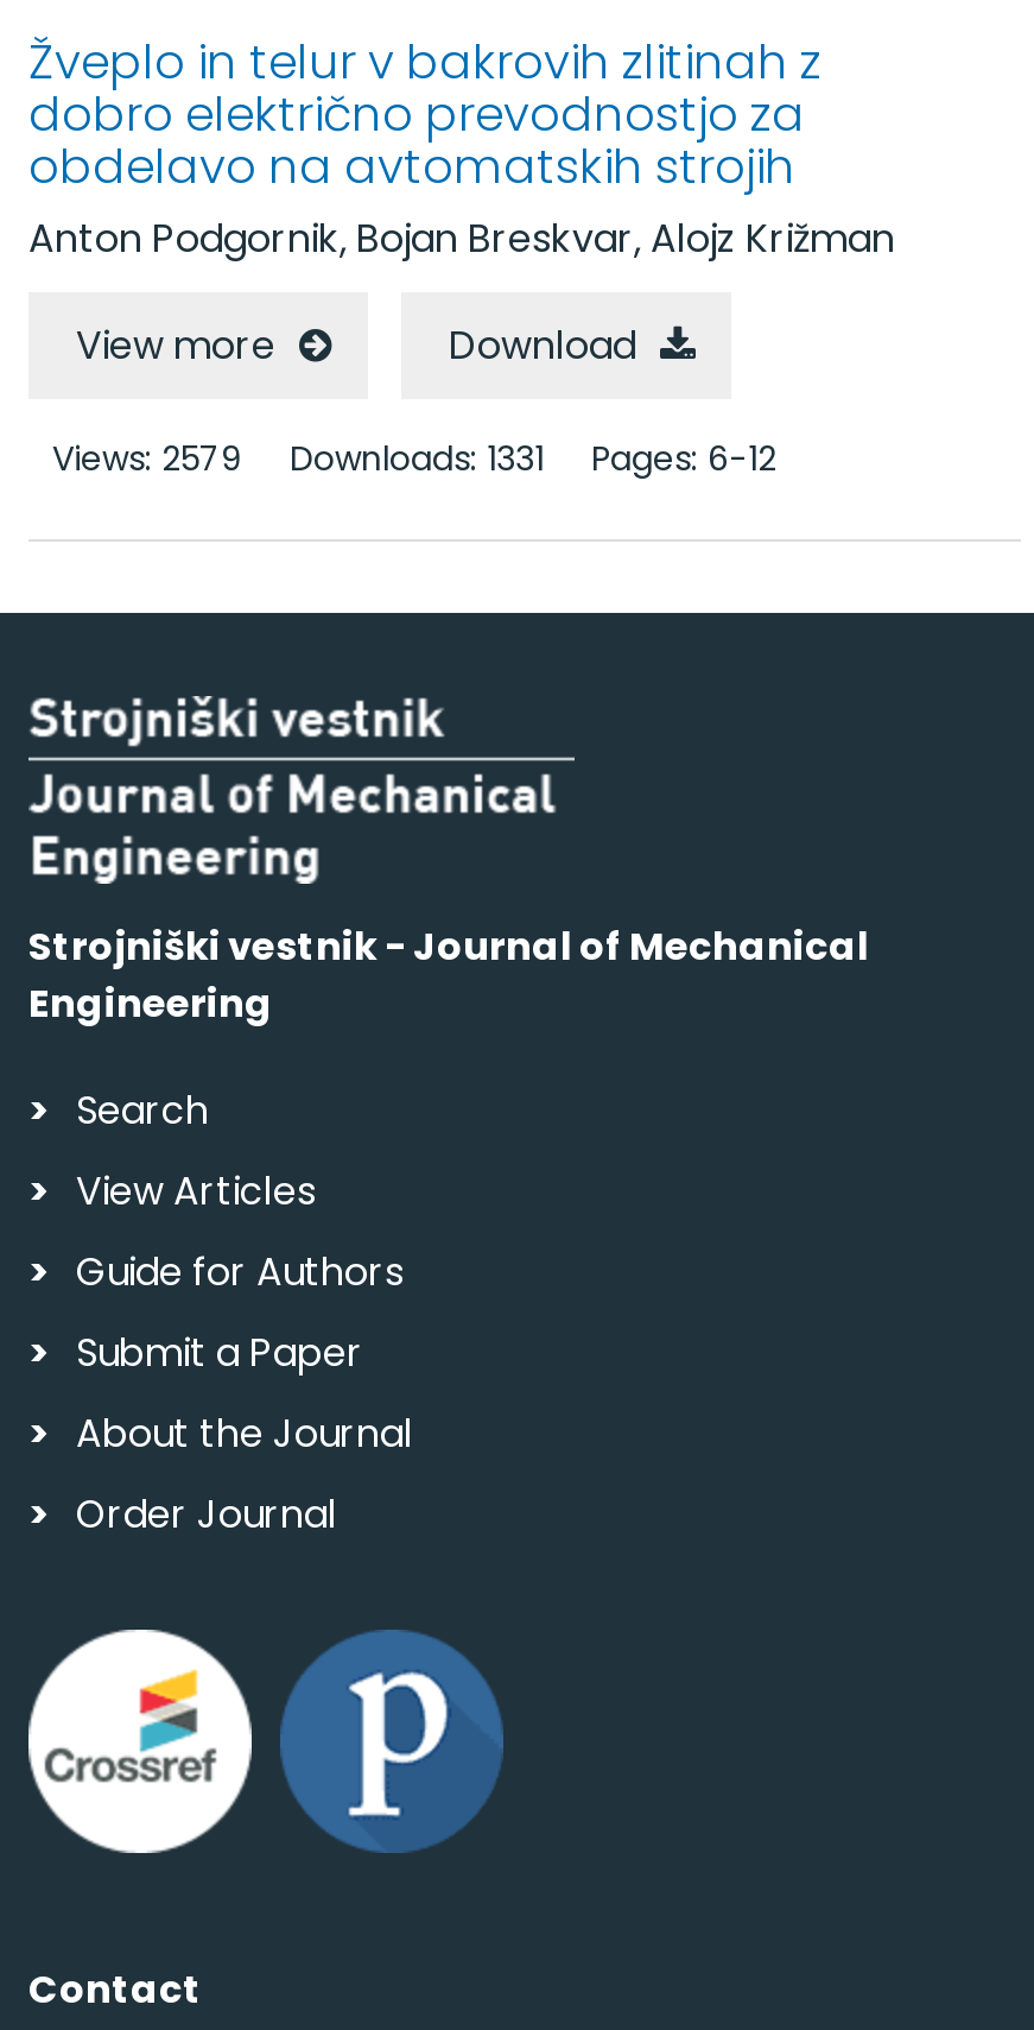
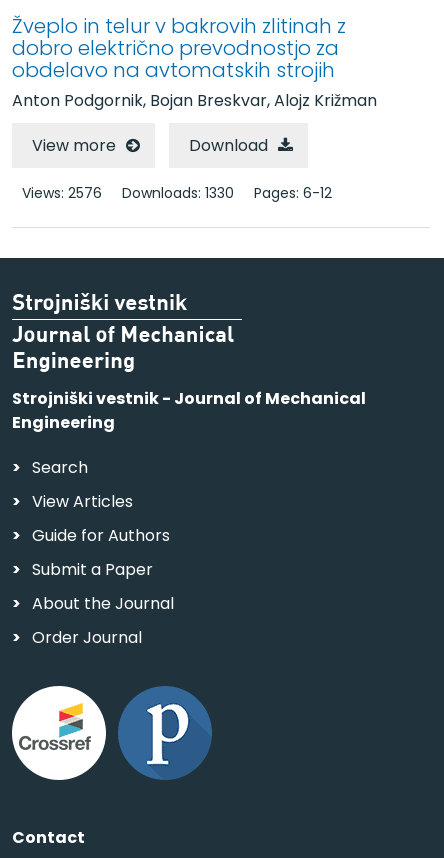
- Views: 2579
+ Views: 2576

- Downloads: 1331
+ Downloads: 1330
